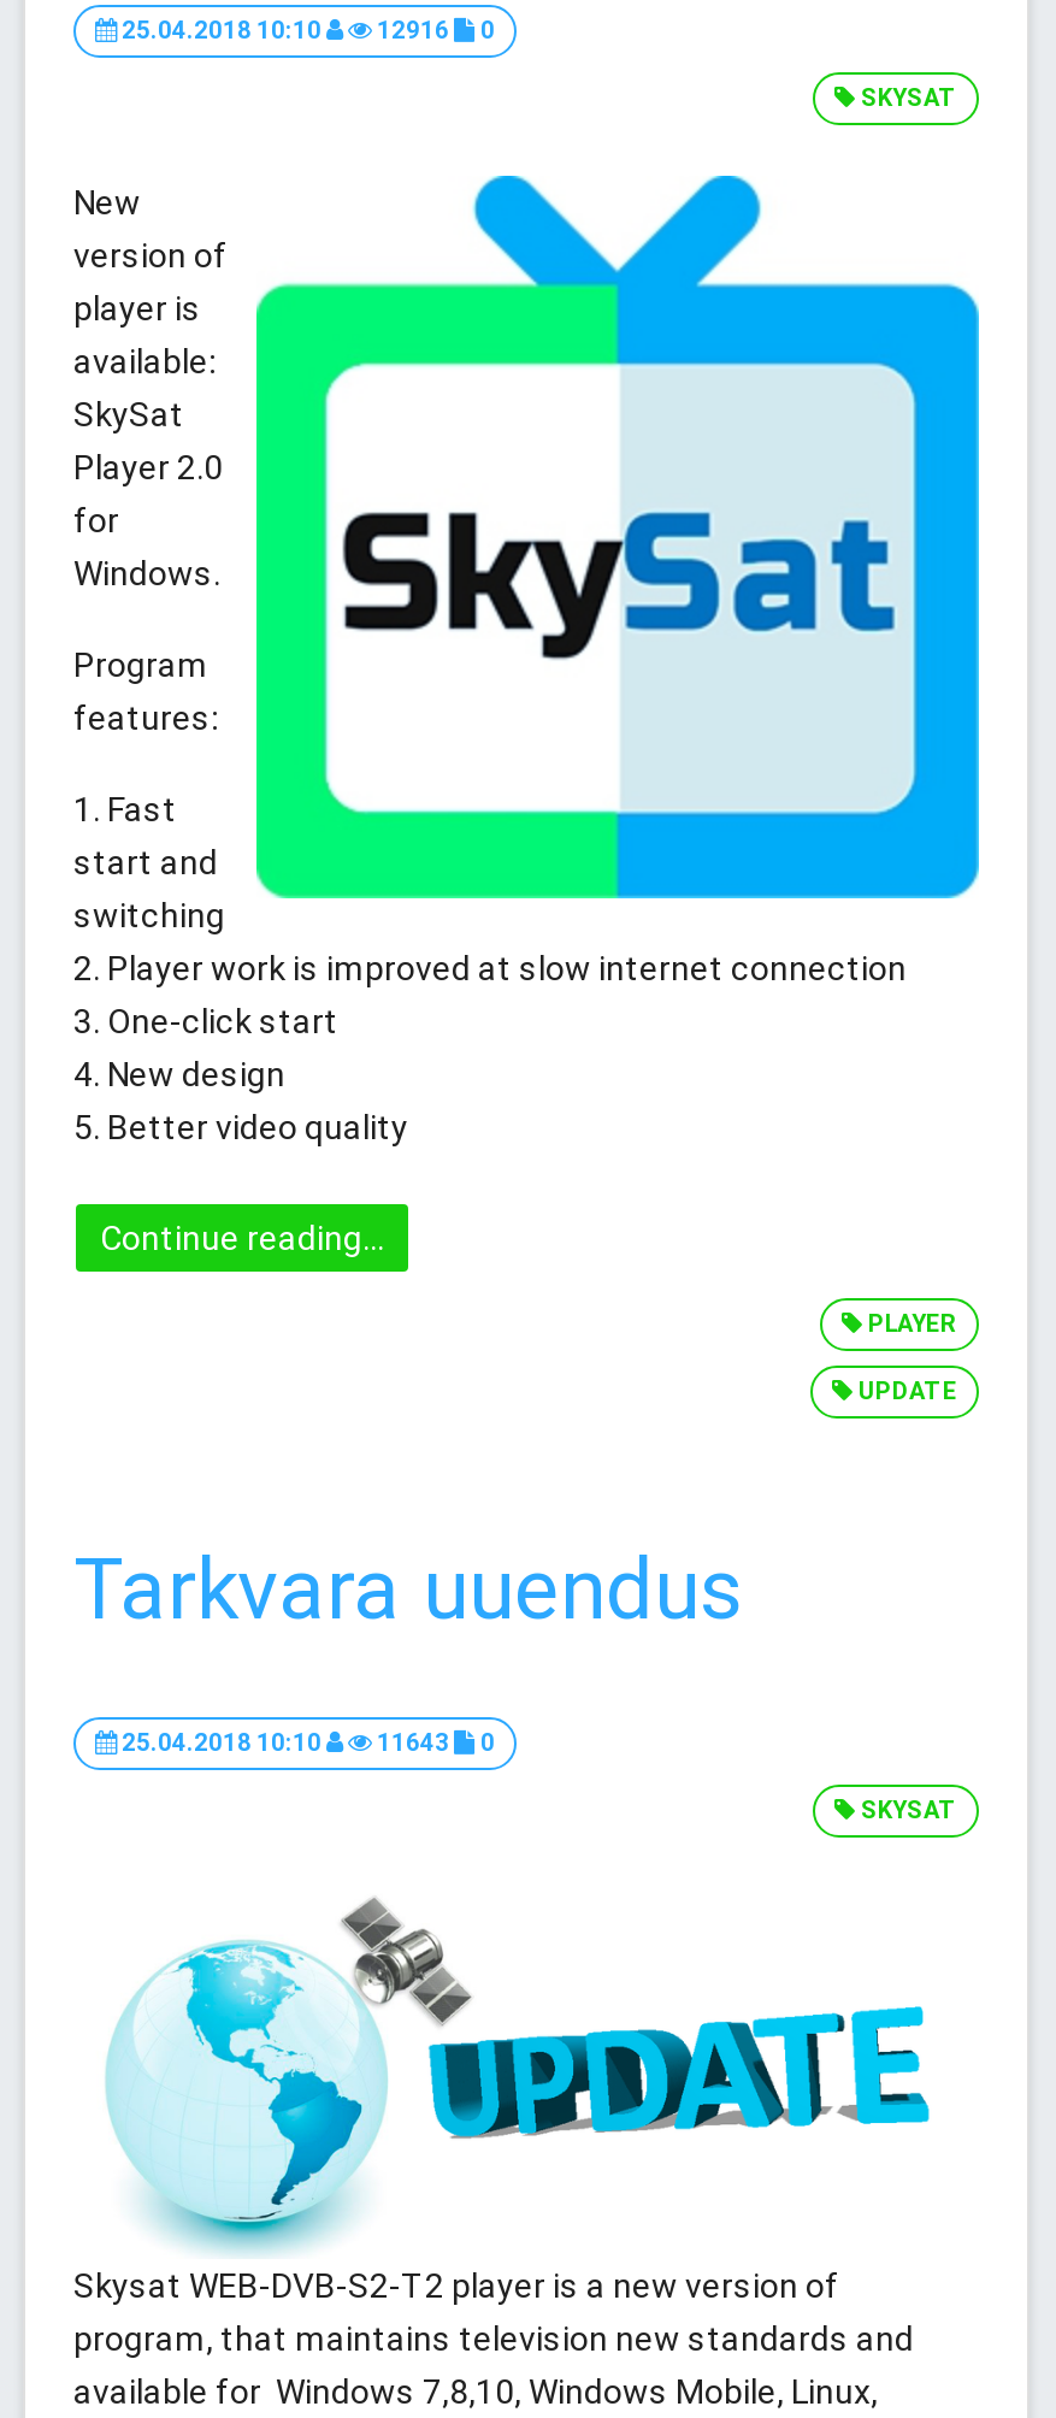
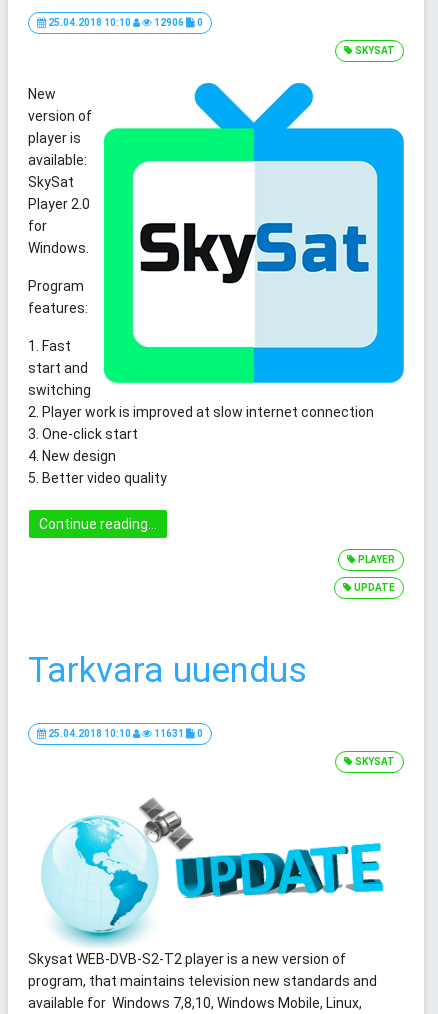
- 25.04.2018 10:10 12916 0
+ 25.04.2018 10:10 12906 0

- 25.04.2018 10:10 11643 0
+ 25.04.2018 10:10 11631 0
